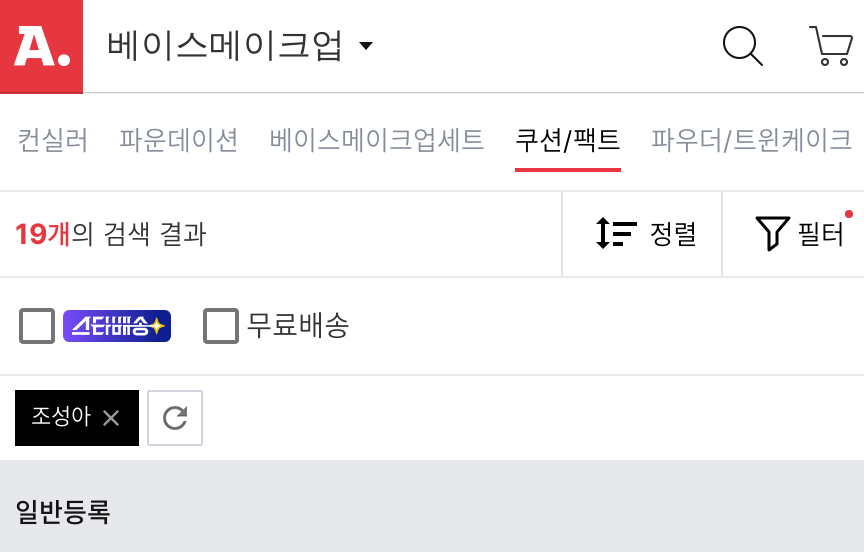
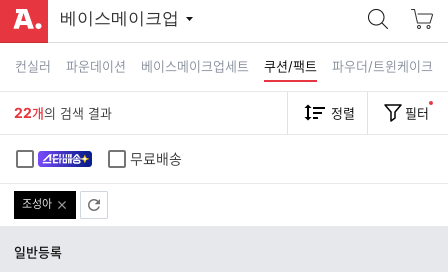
- 19개의 검색 결과
+ 22개의 검색 결과
